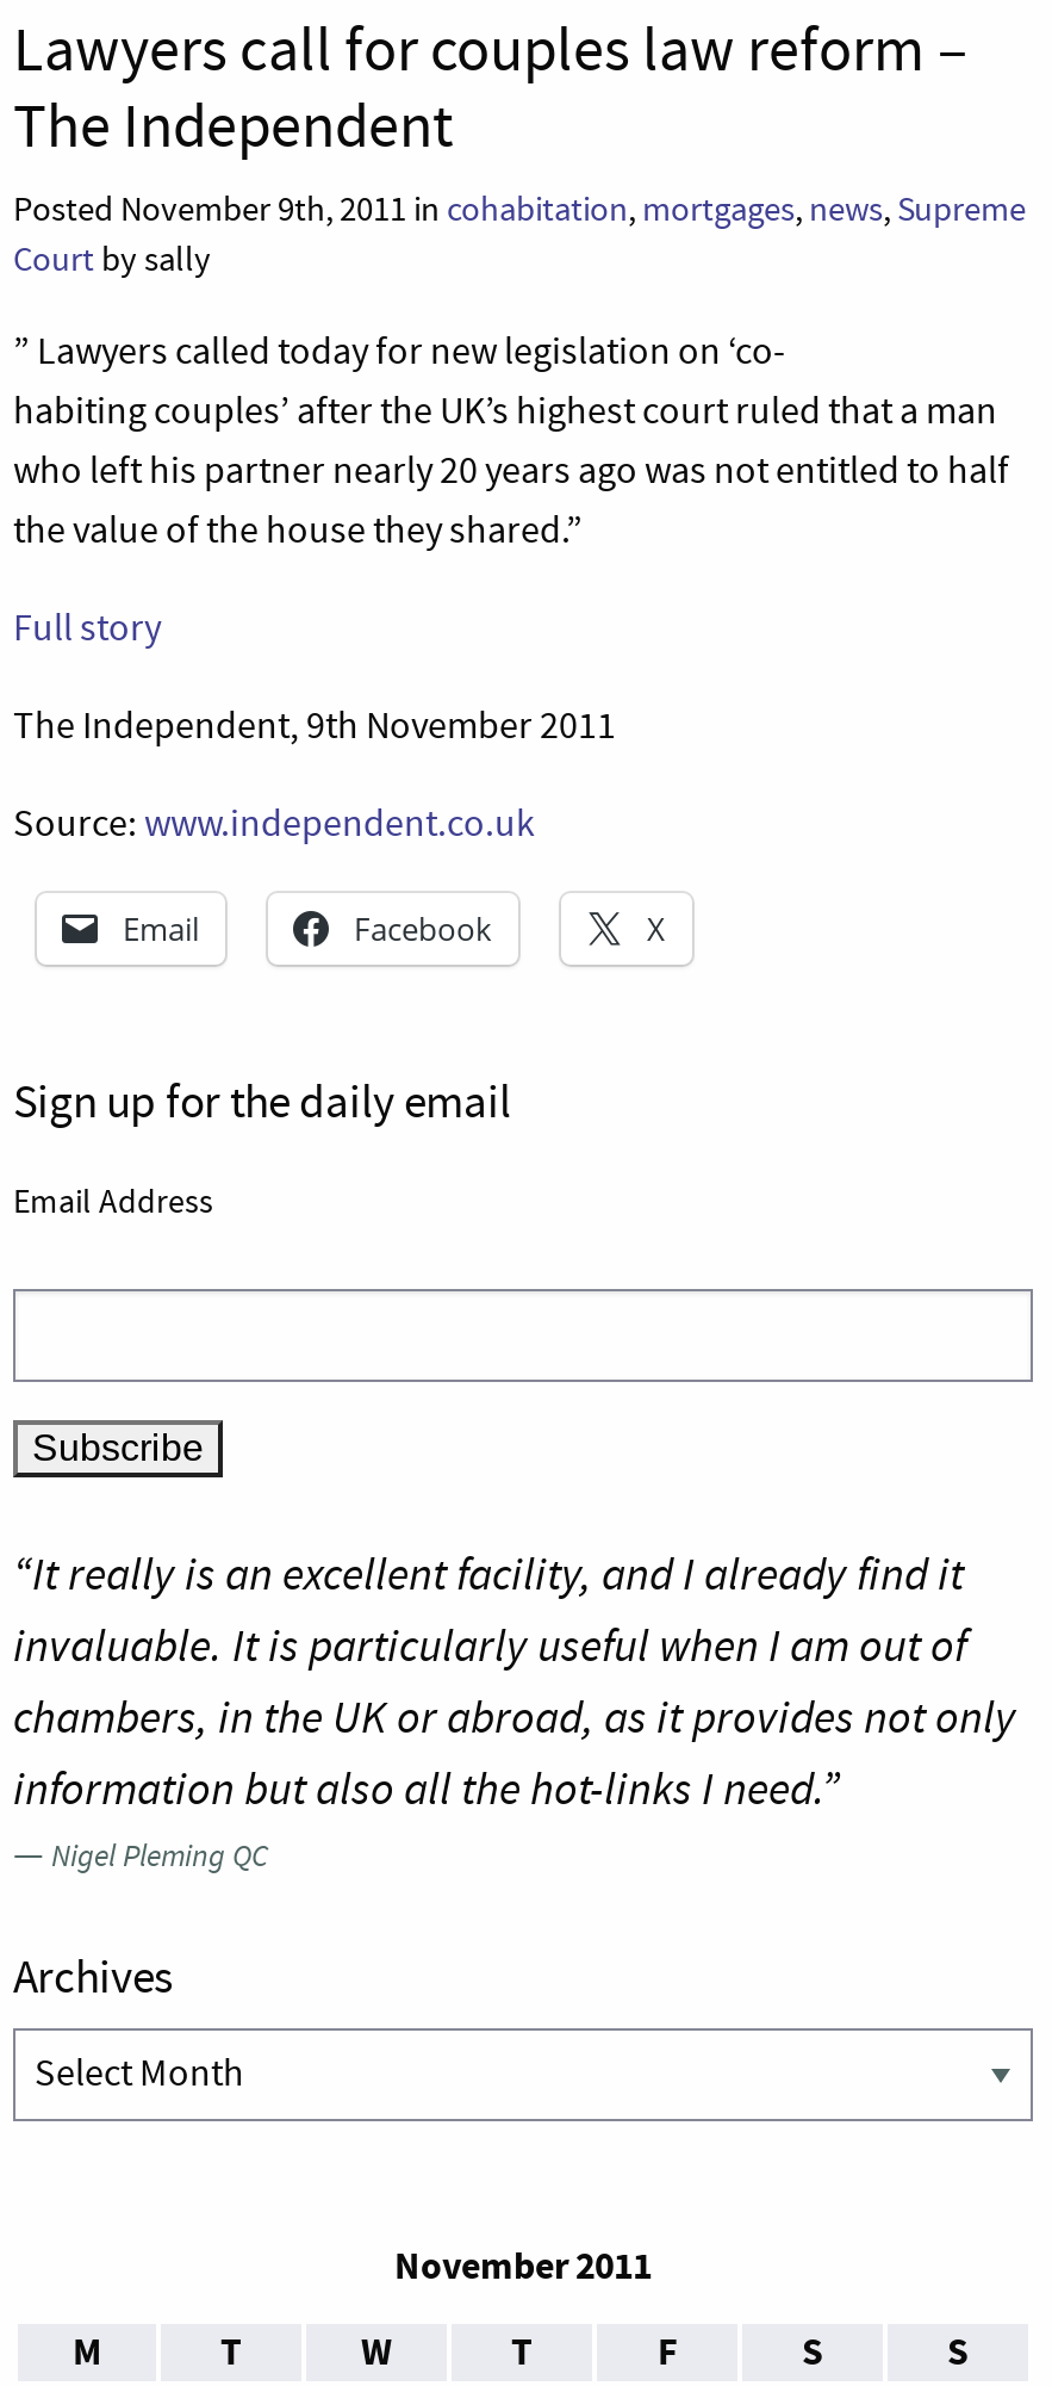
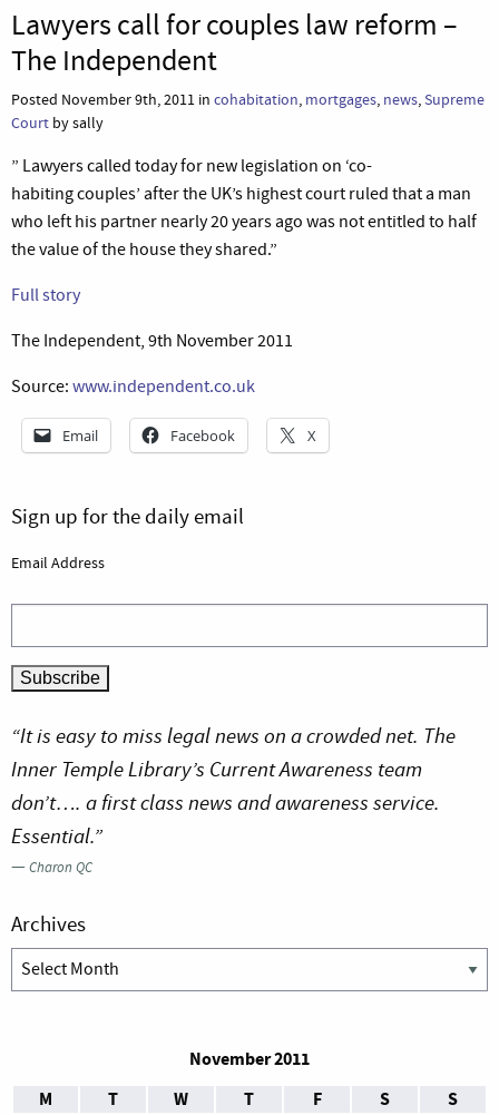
- “It really is an excellent facility, and I already find it
- invaluable. It is particularly useful when I am out of
- chambers, in the UK or abroad, as it provides not only
- information but also all the hot-links I need.”
- — Nigel Pleming QC
+ “It is easy to miss legal news on a crowded net. The
+ Inner Temple Library’s Current Awareness team
+ don’t…. a first class news and awareness service.
+ Essential.”
+ — Charon QC
